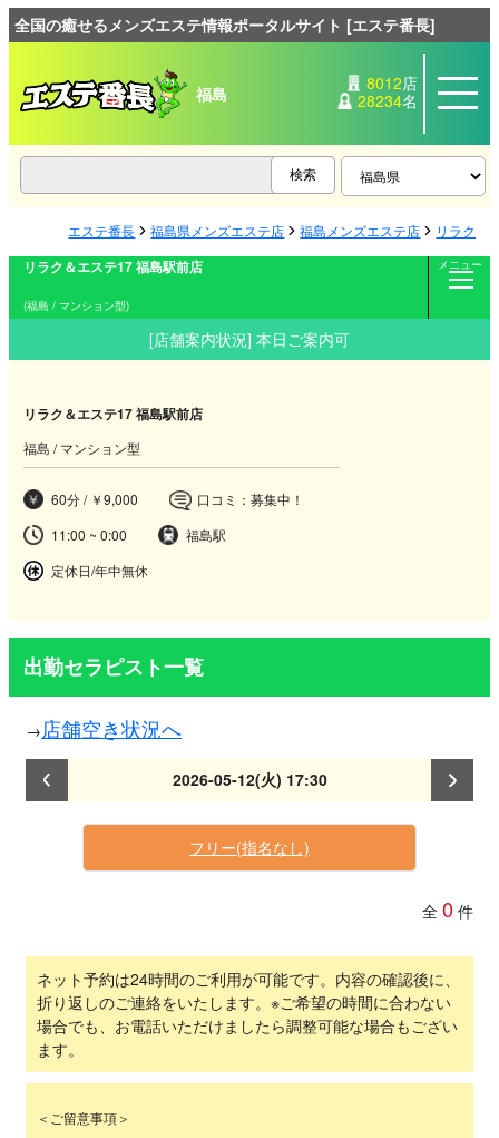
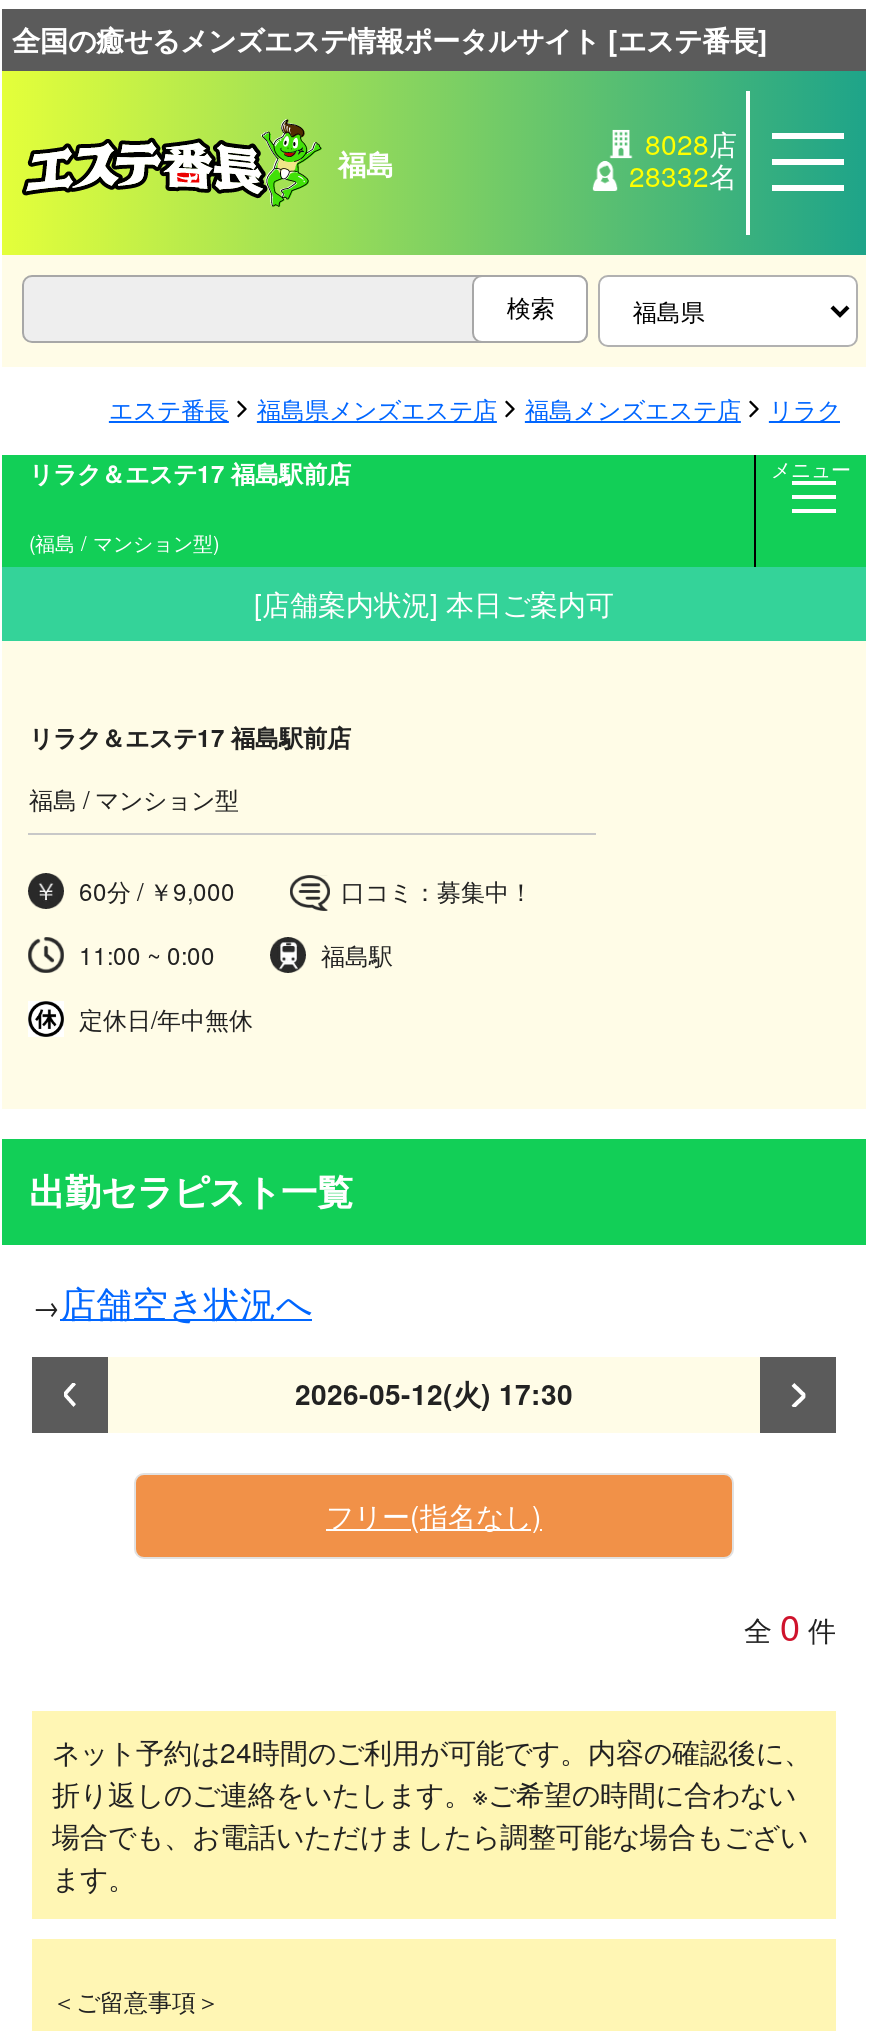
- 8012店
+ 8028店

- 28234名
+ 28332名
